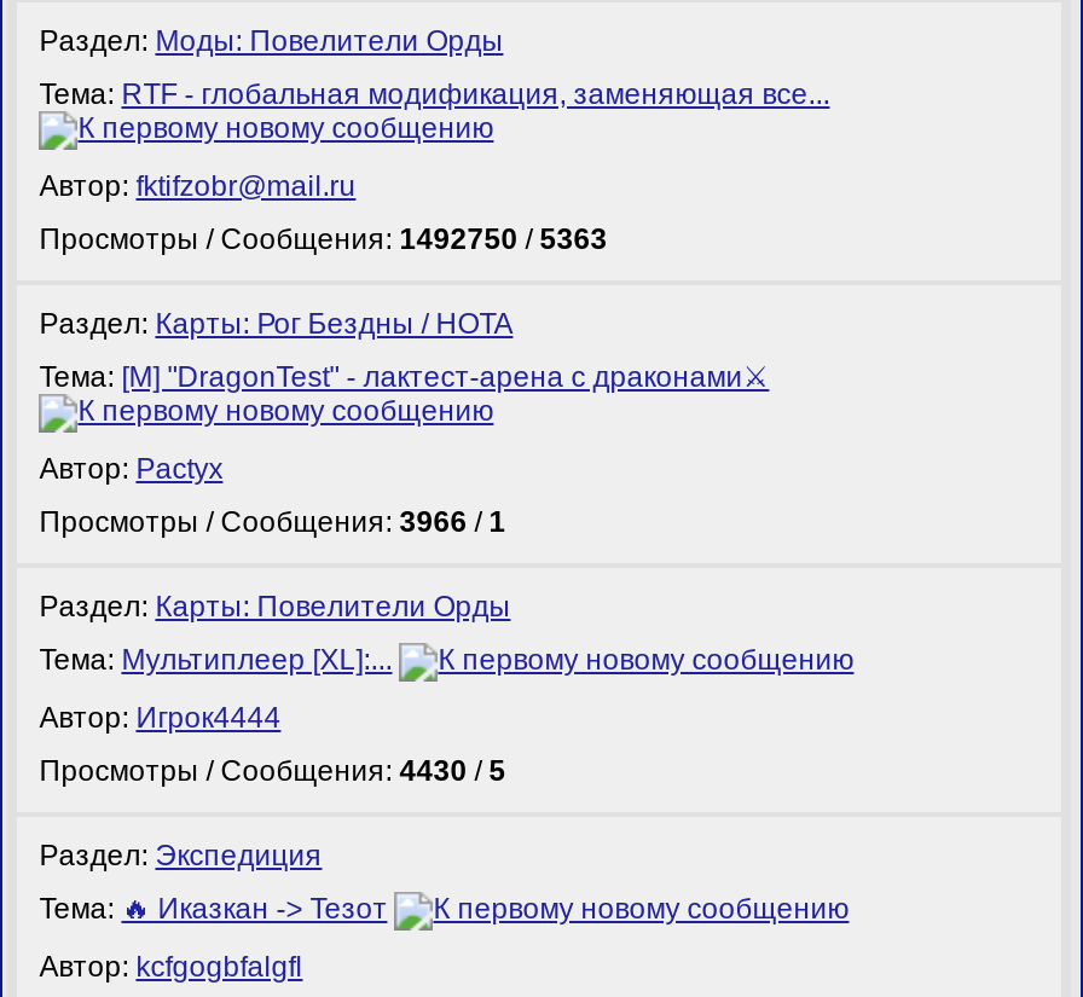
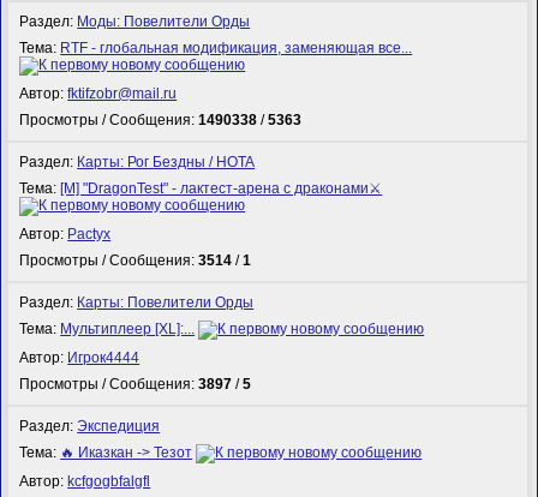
- Просмотры / Сообщения: 1492750 / 5363
+ Просмотры / Сообщения: 1490338 / 5363

- Просмотры / Сообщения: 3966 / 1
+ Просмотры / Сообщения: 3514 / 1

- Просмотры / Сообщения: 4430 / 5
+ Просмотры / Сообщения: 3897 / 5
